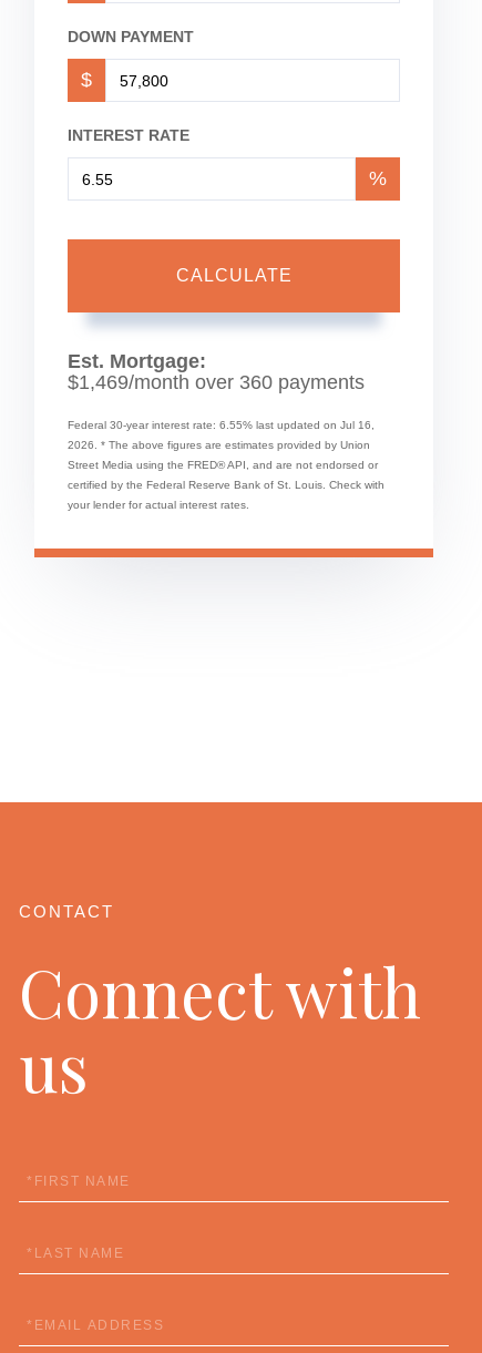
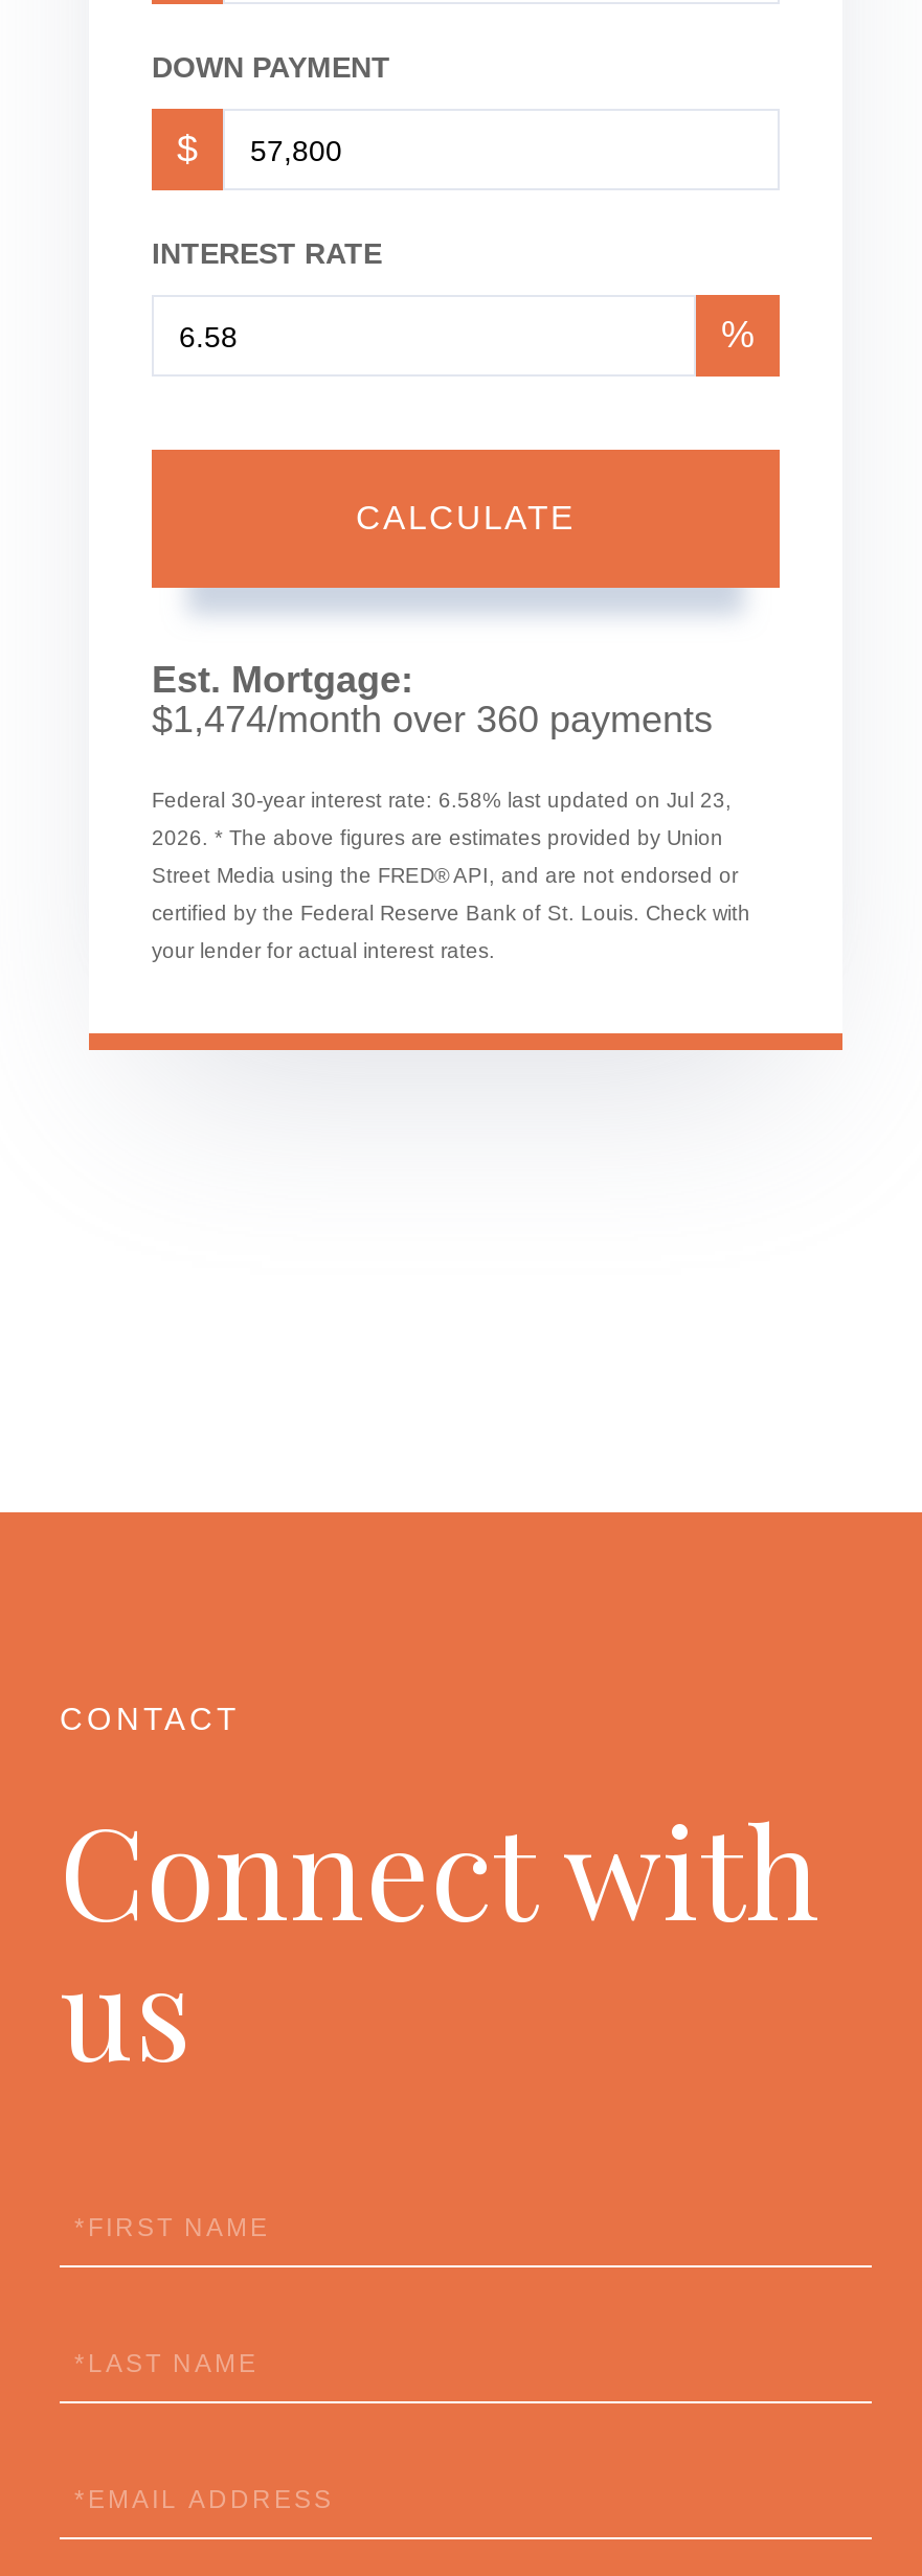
- $1,469/month over 360 payments
+ $1,474/month over 360 payments

- Federal 30-year interest rate: 6.55% last updated on Jul 16,
+ Federal 30-year interest rate: 6.58% last updated on Jul 23,
